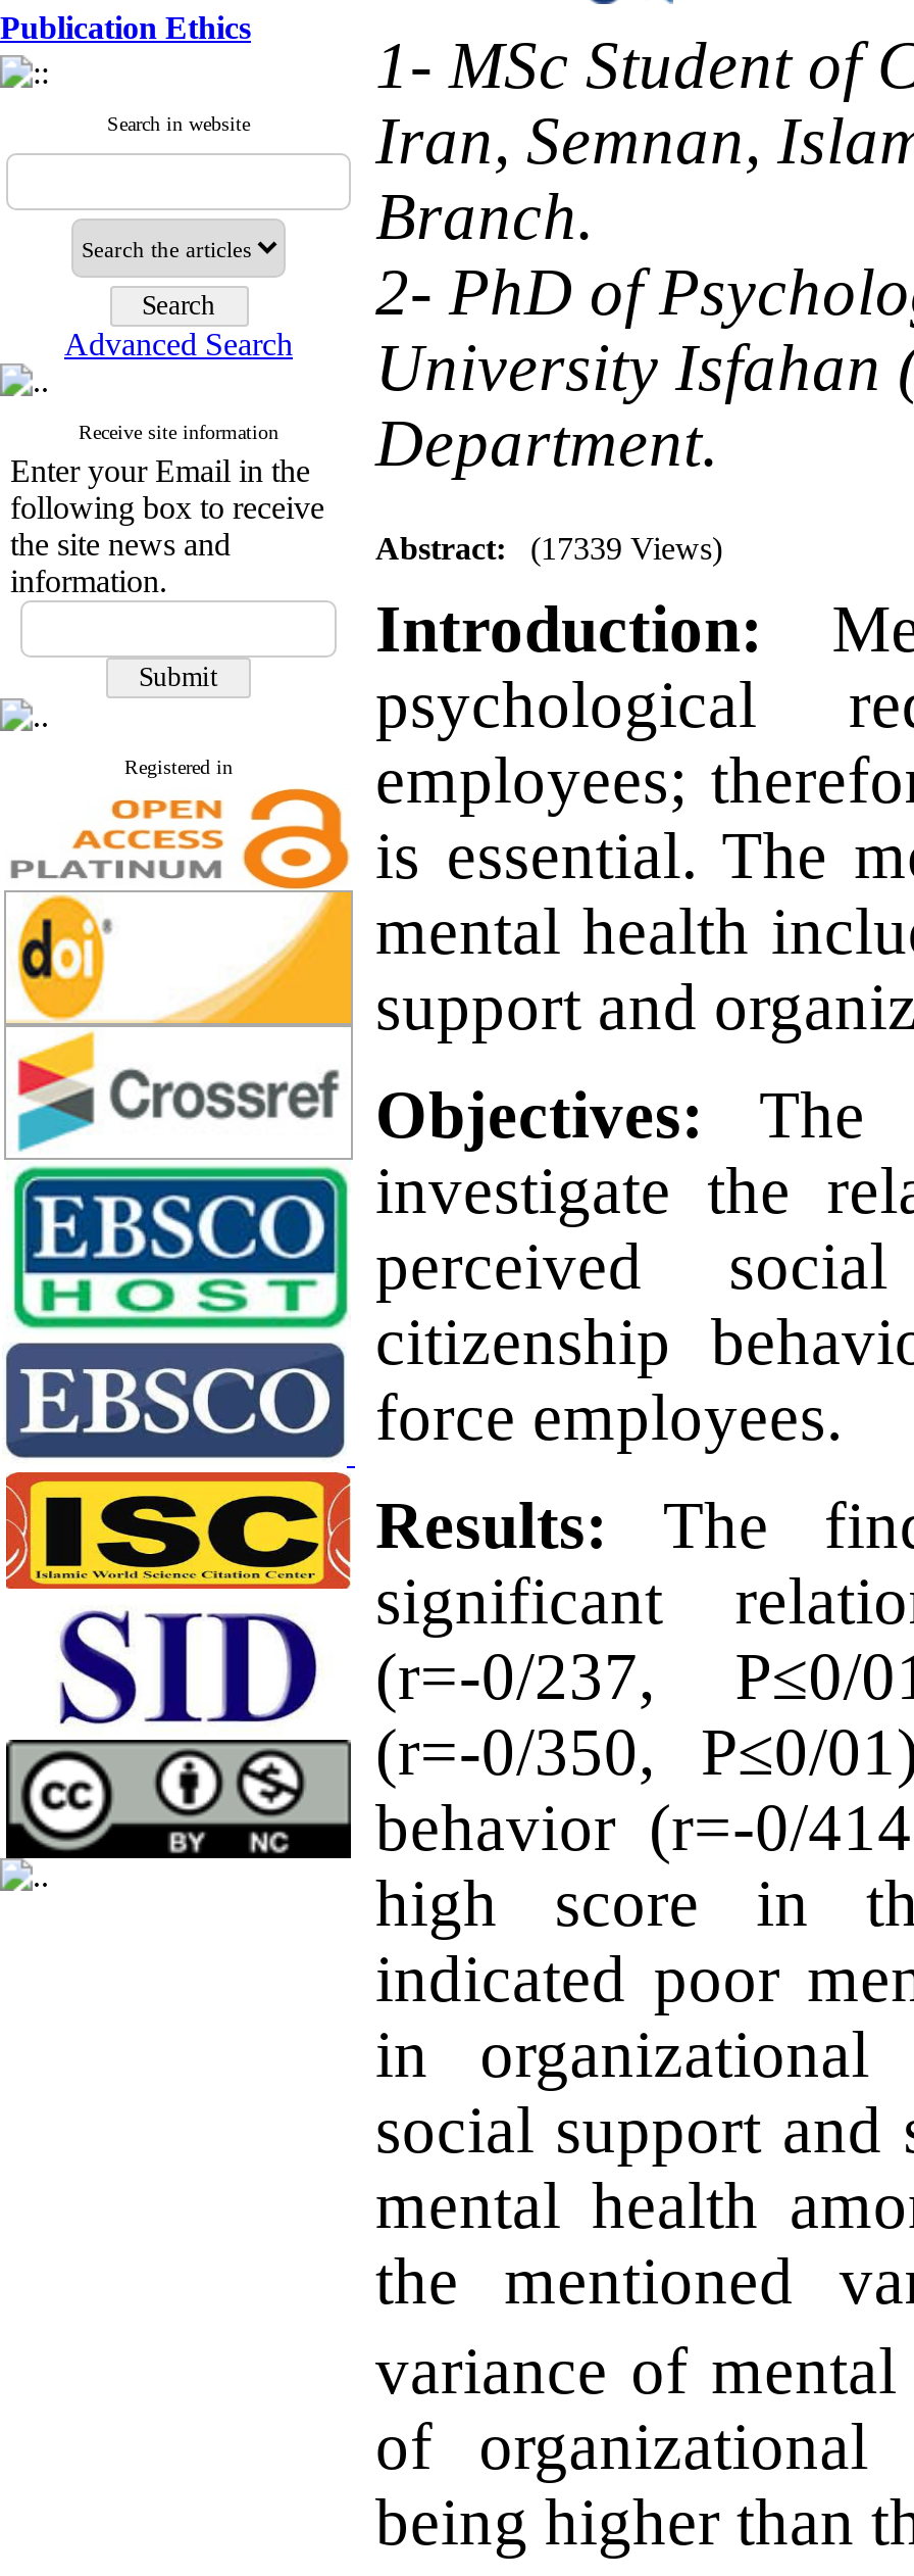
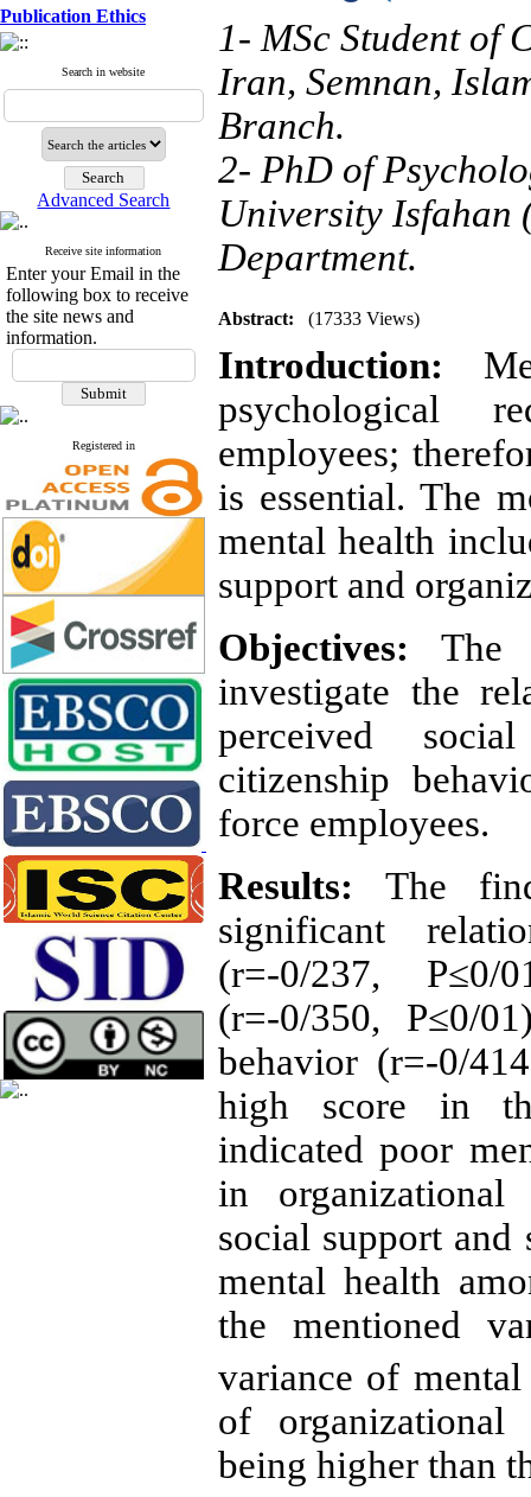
- Abstract: (17339 Views)
+ Abstract: (17333 Views)
